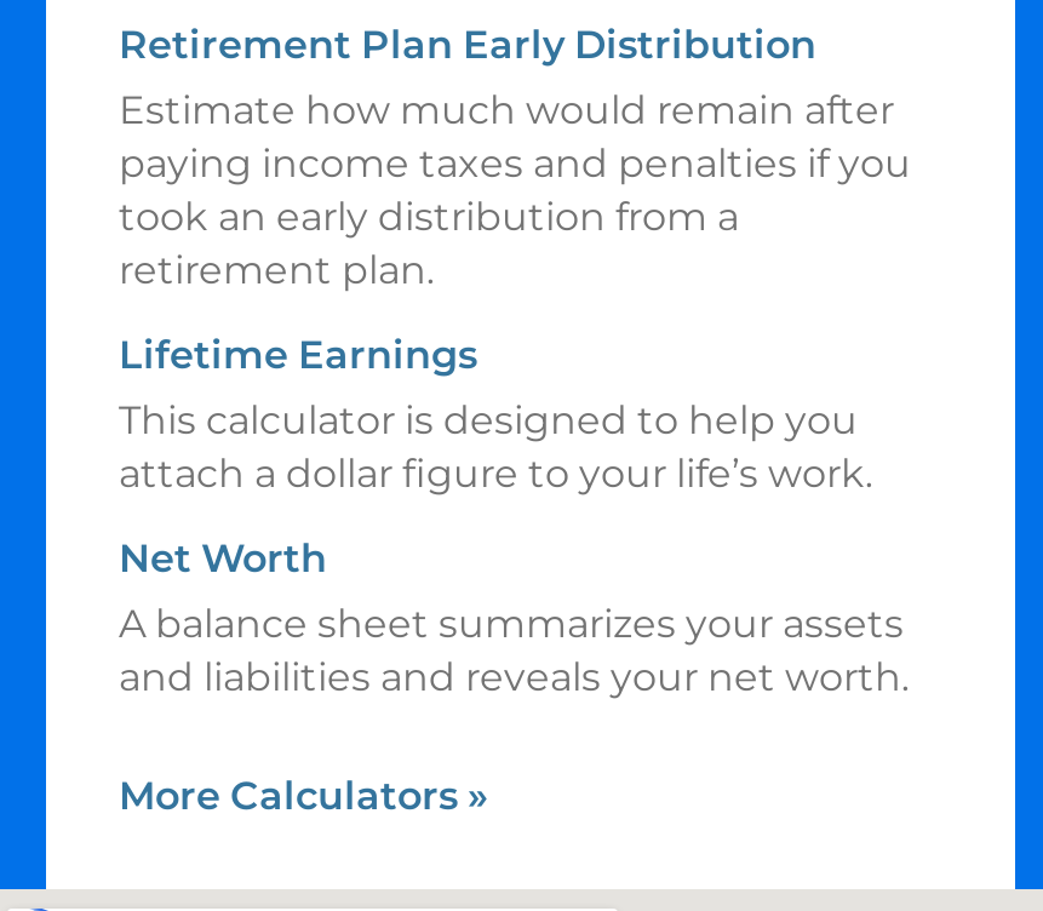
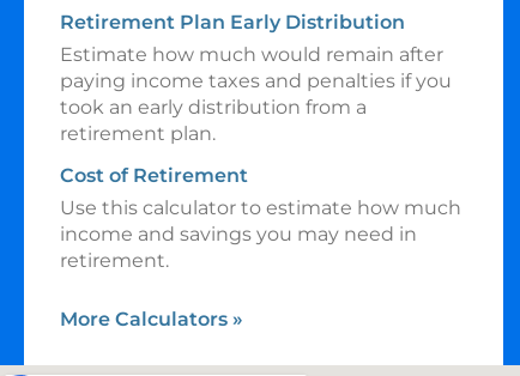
- Lifetime Earnings
- This calculator is designed to help you
- attach a dollar figure to your life’s work.
- Net Worth
- A balance sheet summarizes your assets
- and liabilities and reveals your net worth.
+ Cost of Retirement
+ Use this calculator to estimate how much
+ income and savings you may need in
+ retirement.
